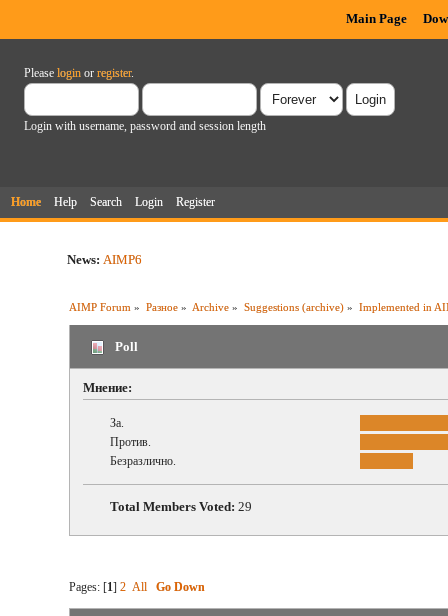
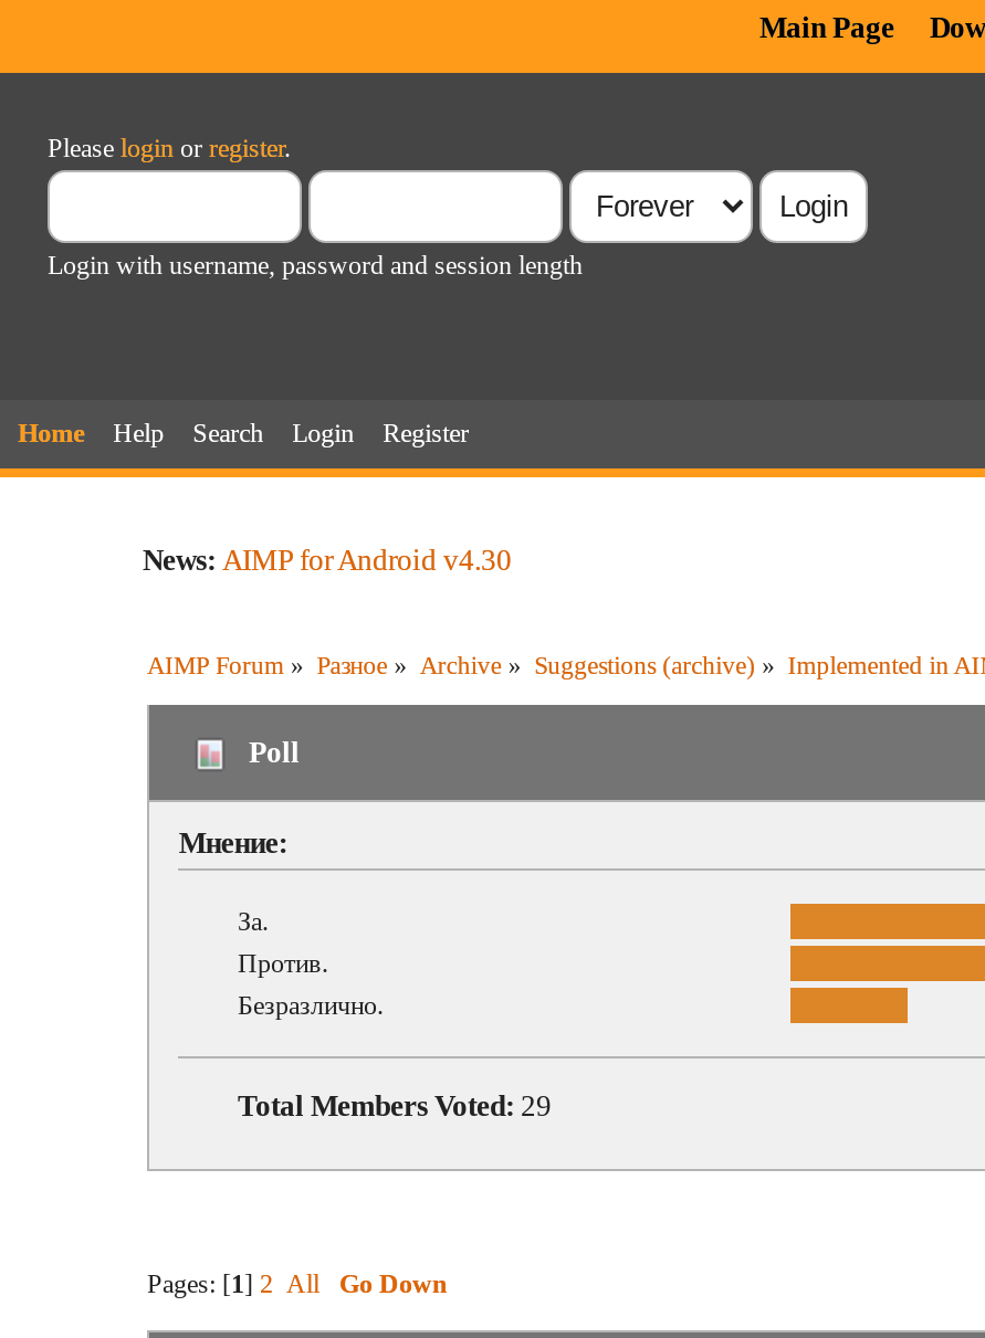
- News: AIMP6
+ News: AIMP for Android v4.30
